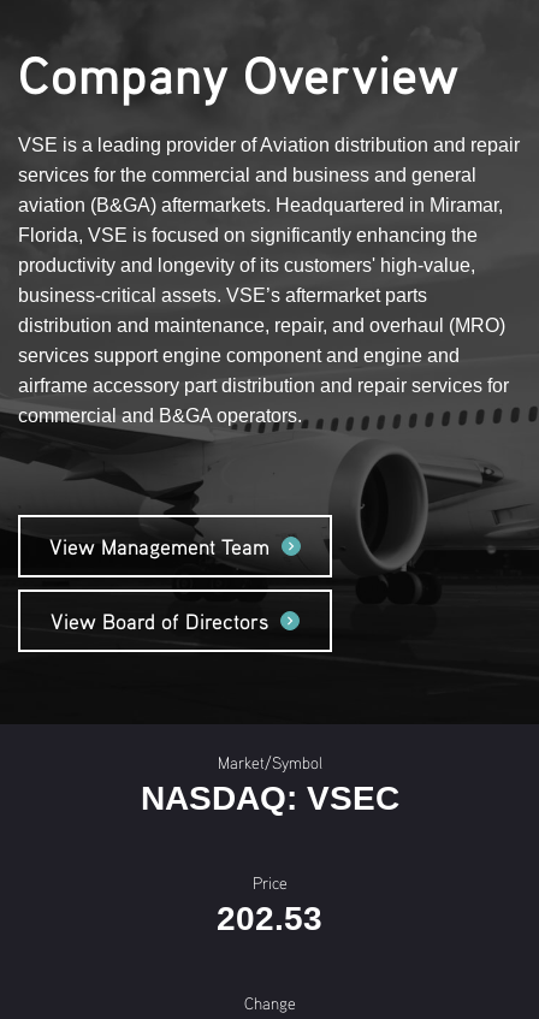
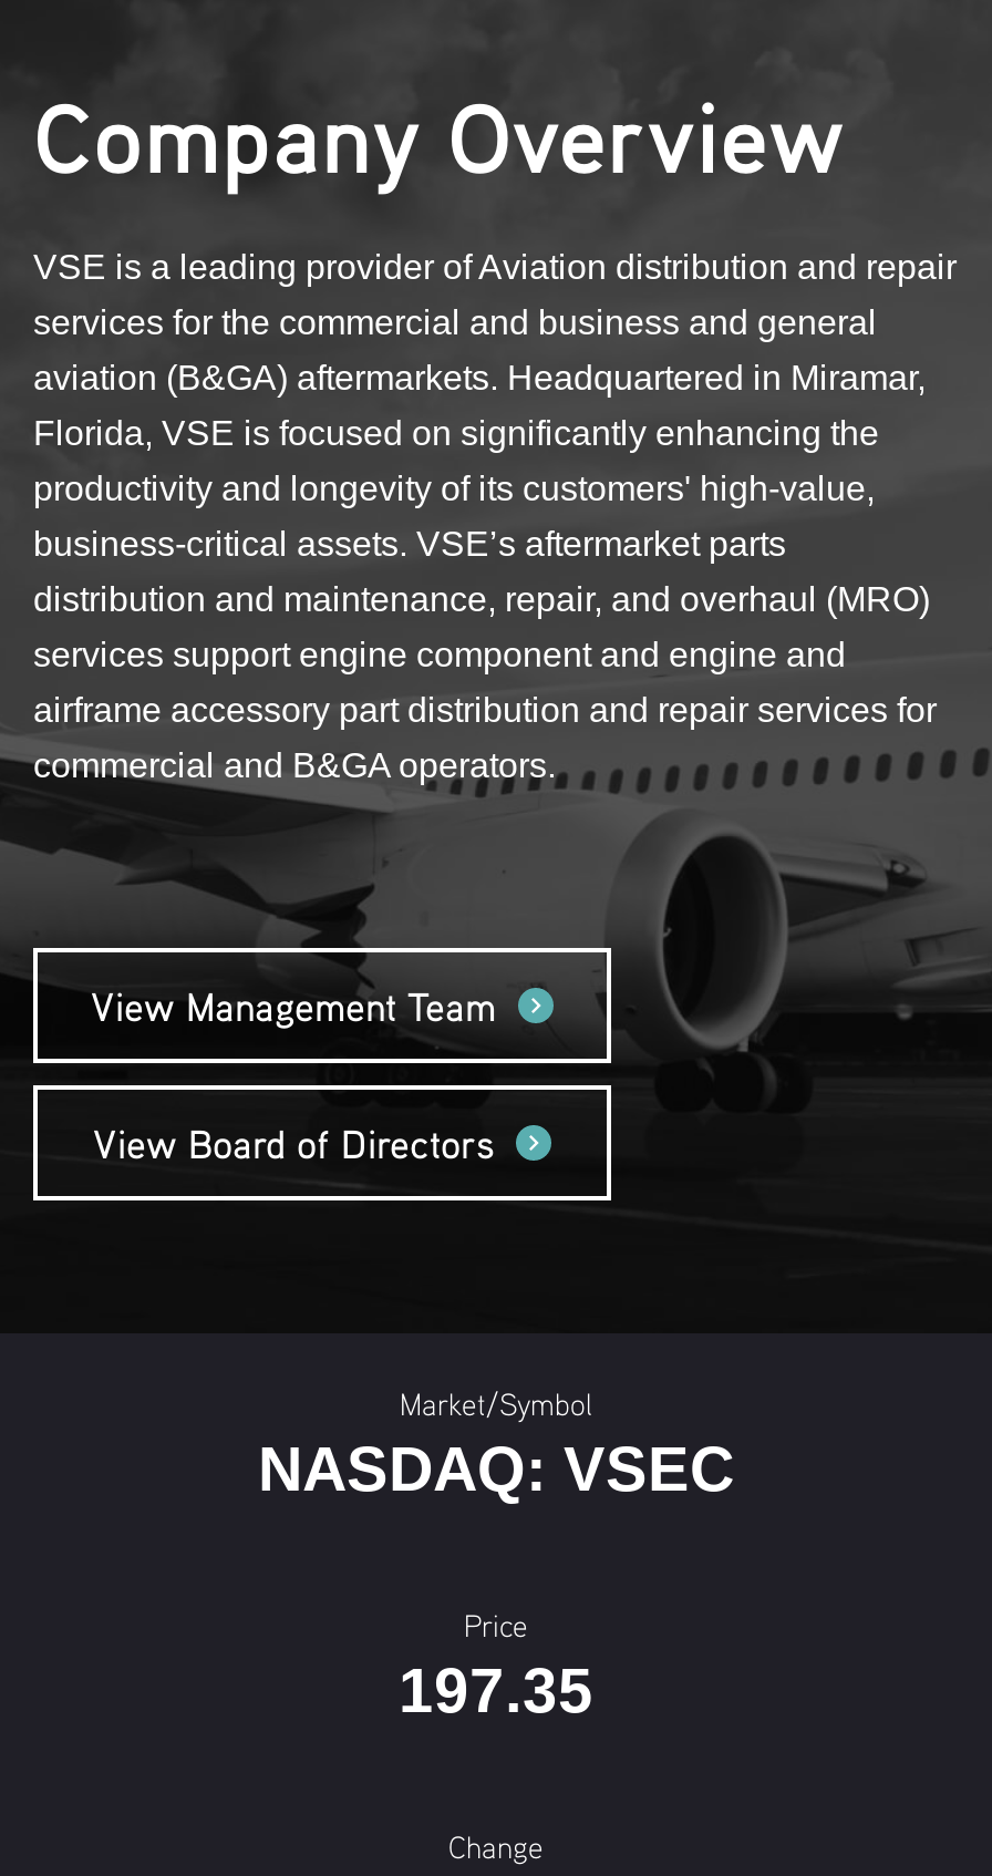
- 202.53
+ 197.35
